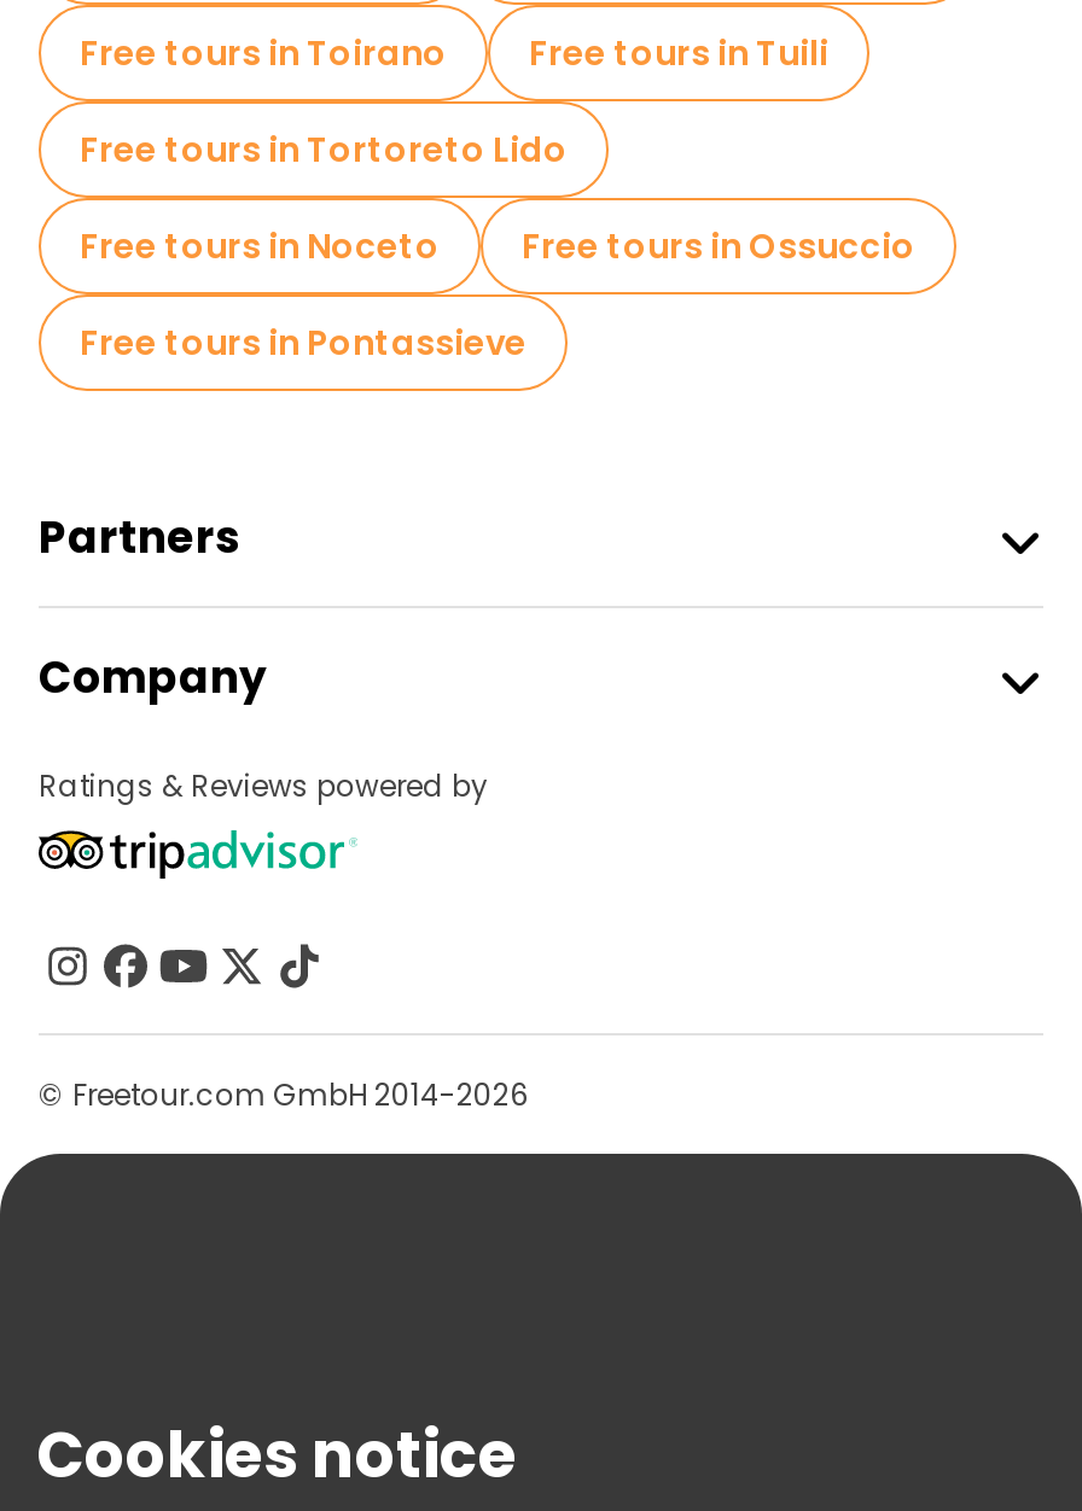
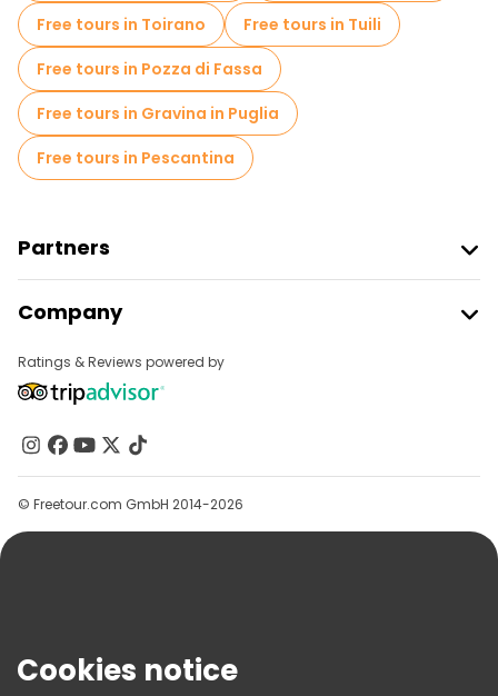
- Free tours in Tortoreto Lido
+ Free tours in Pozza di Fassa

- Free tours in Noceto
- Free tours in Ossuccio
+ Free tours in Gravina in Puglia

- Free tours in Pontassieve
+ Free tours in Pescantina
